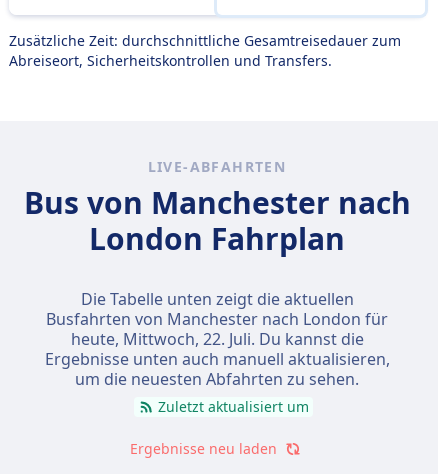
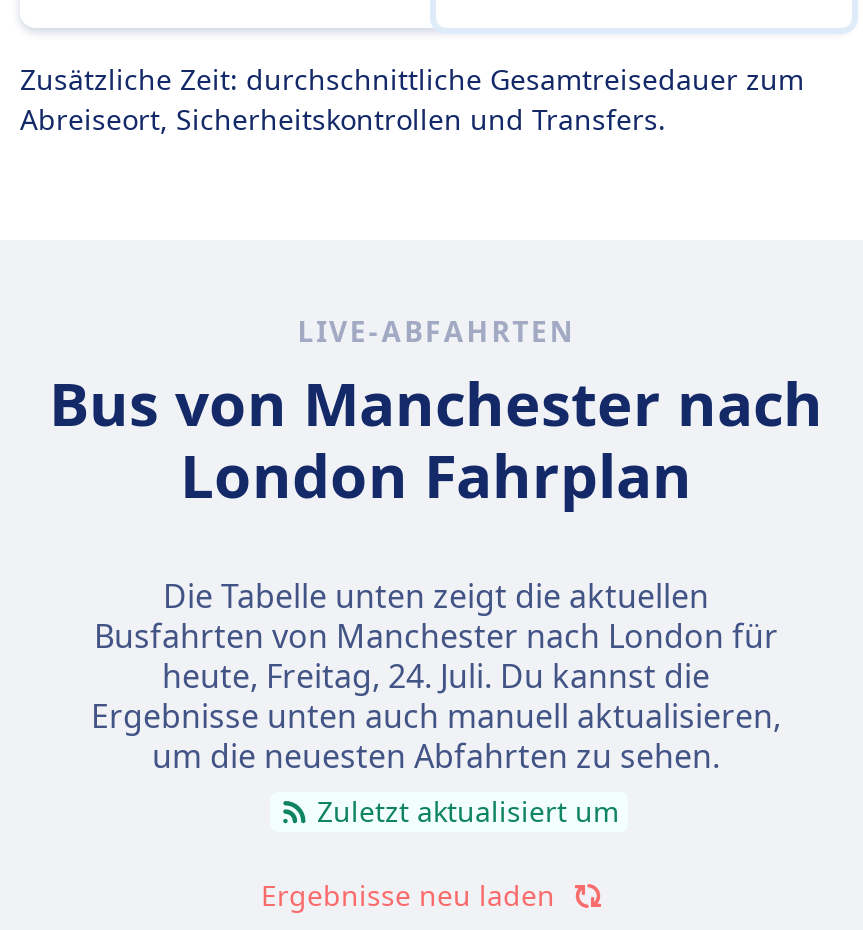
- heute, Mittwoch, 22. Juli. Du kannst die
+ heute, Freitag, 24. Juli. Du kannst die
